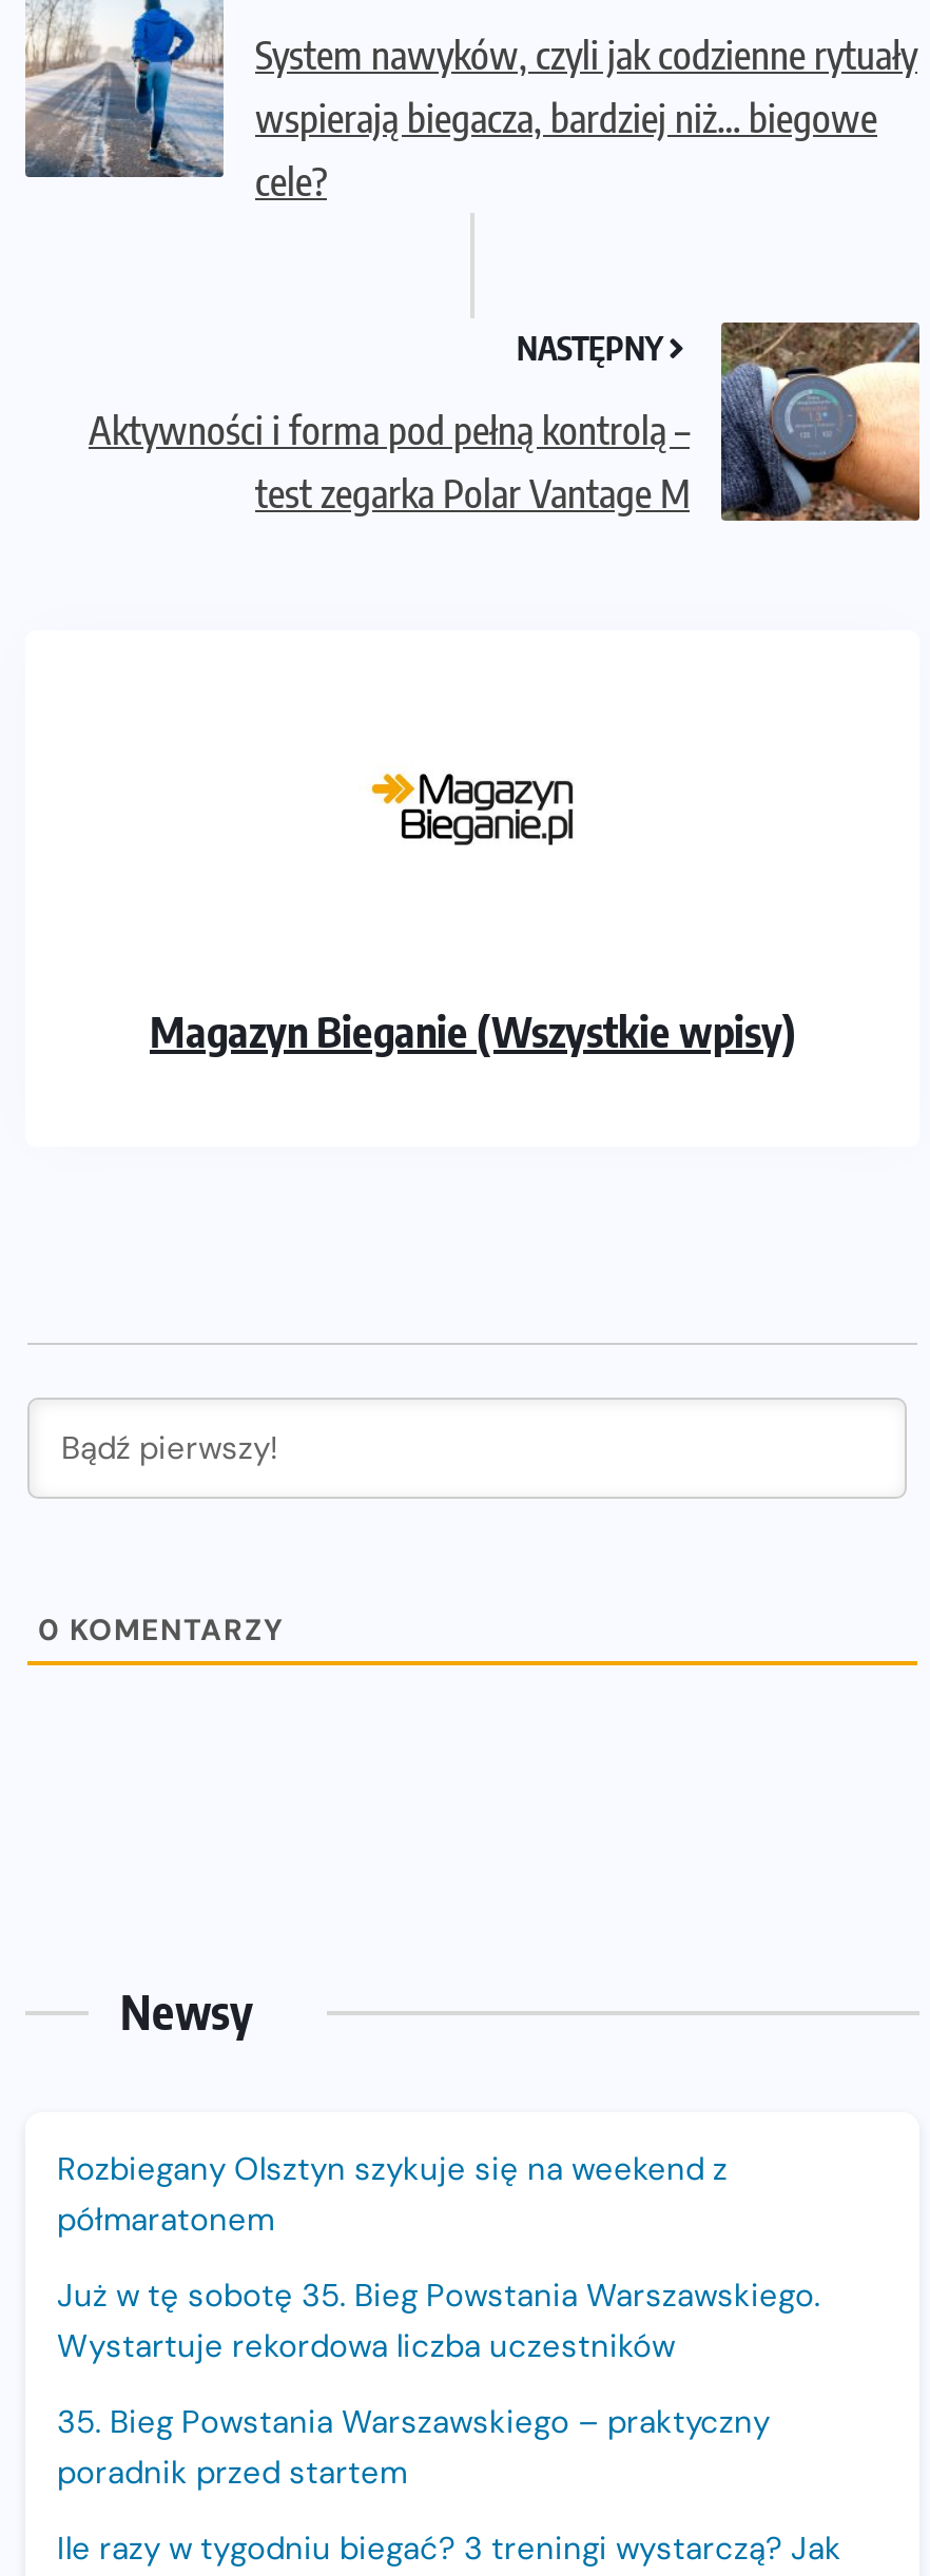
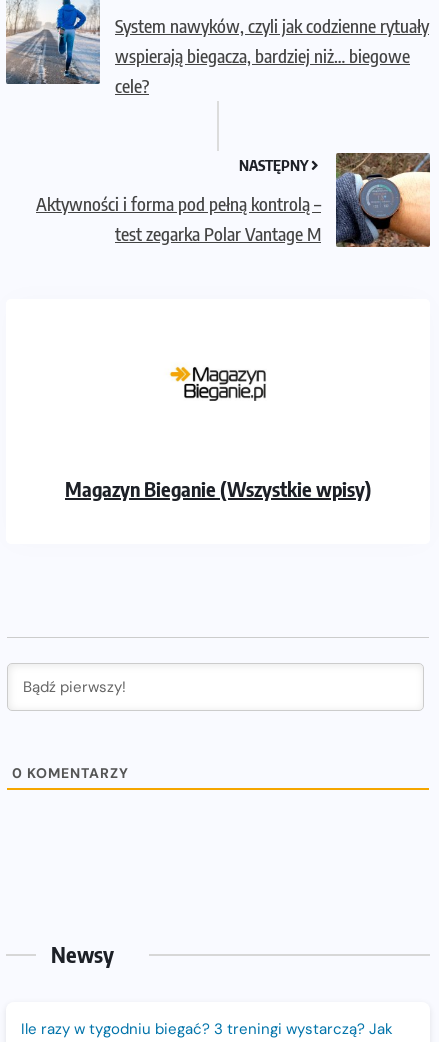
- Rozbiegany Olsztyn szykuje się na weekend z
- półmaratonem
- Już w tę sobotę 35. Bieg Powstania Warszawskiego.
- Wystartuje rekordowa liczba uczestników
- 35. Bieg Powstania Warszawskiego – praktyczny
- poradnik przed startem
